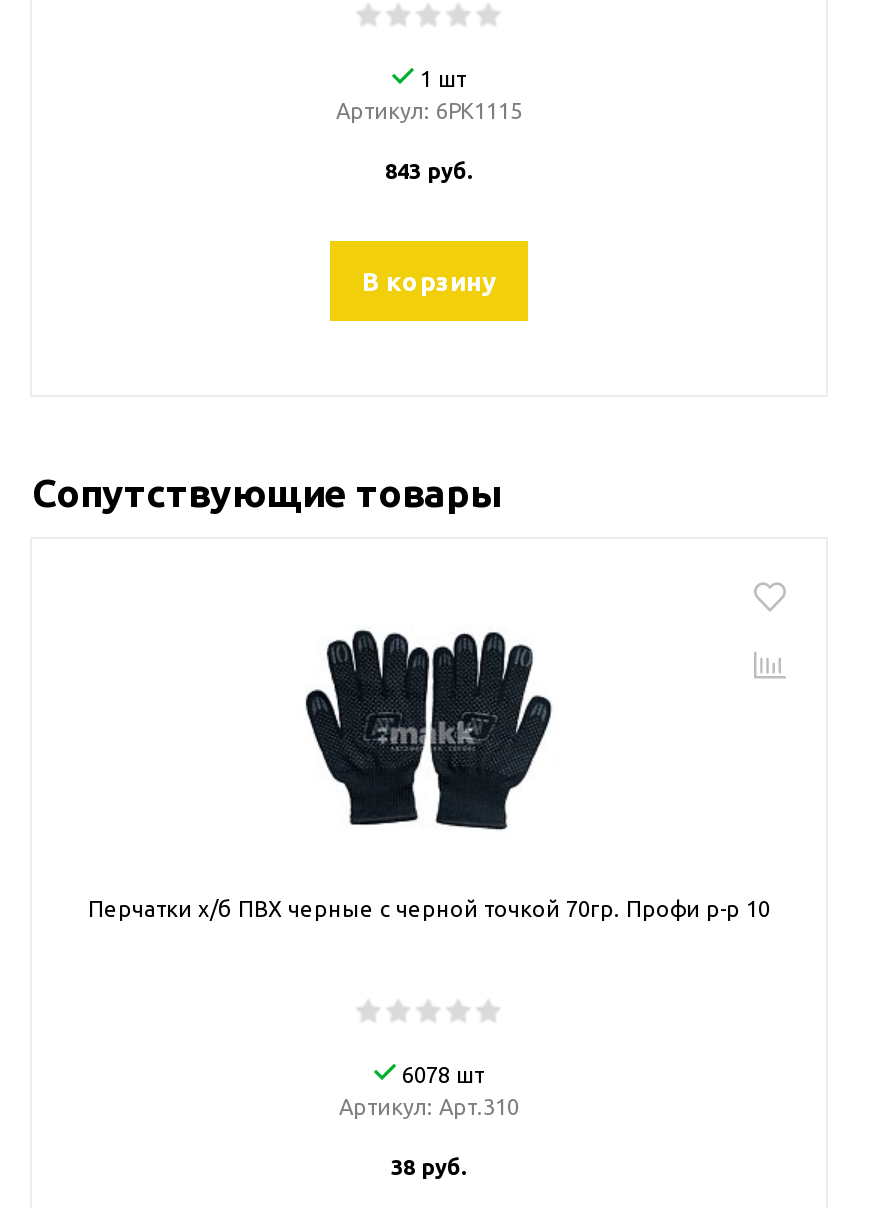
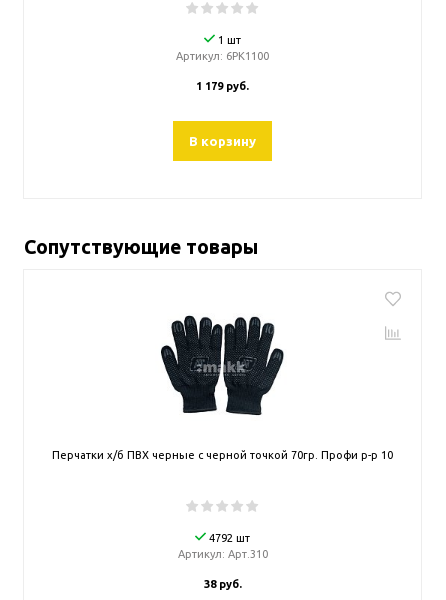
- Артикул: 6PK1115
+ Артикул: 6PK1100

- 843 руб.
+ 1 179 руб.

- 6078 шт
+ 4792 шт
